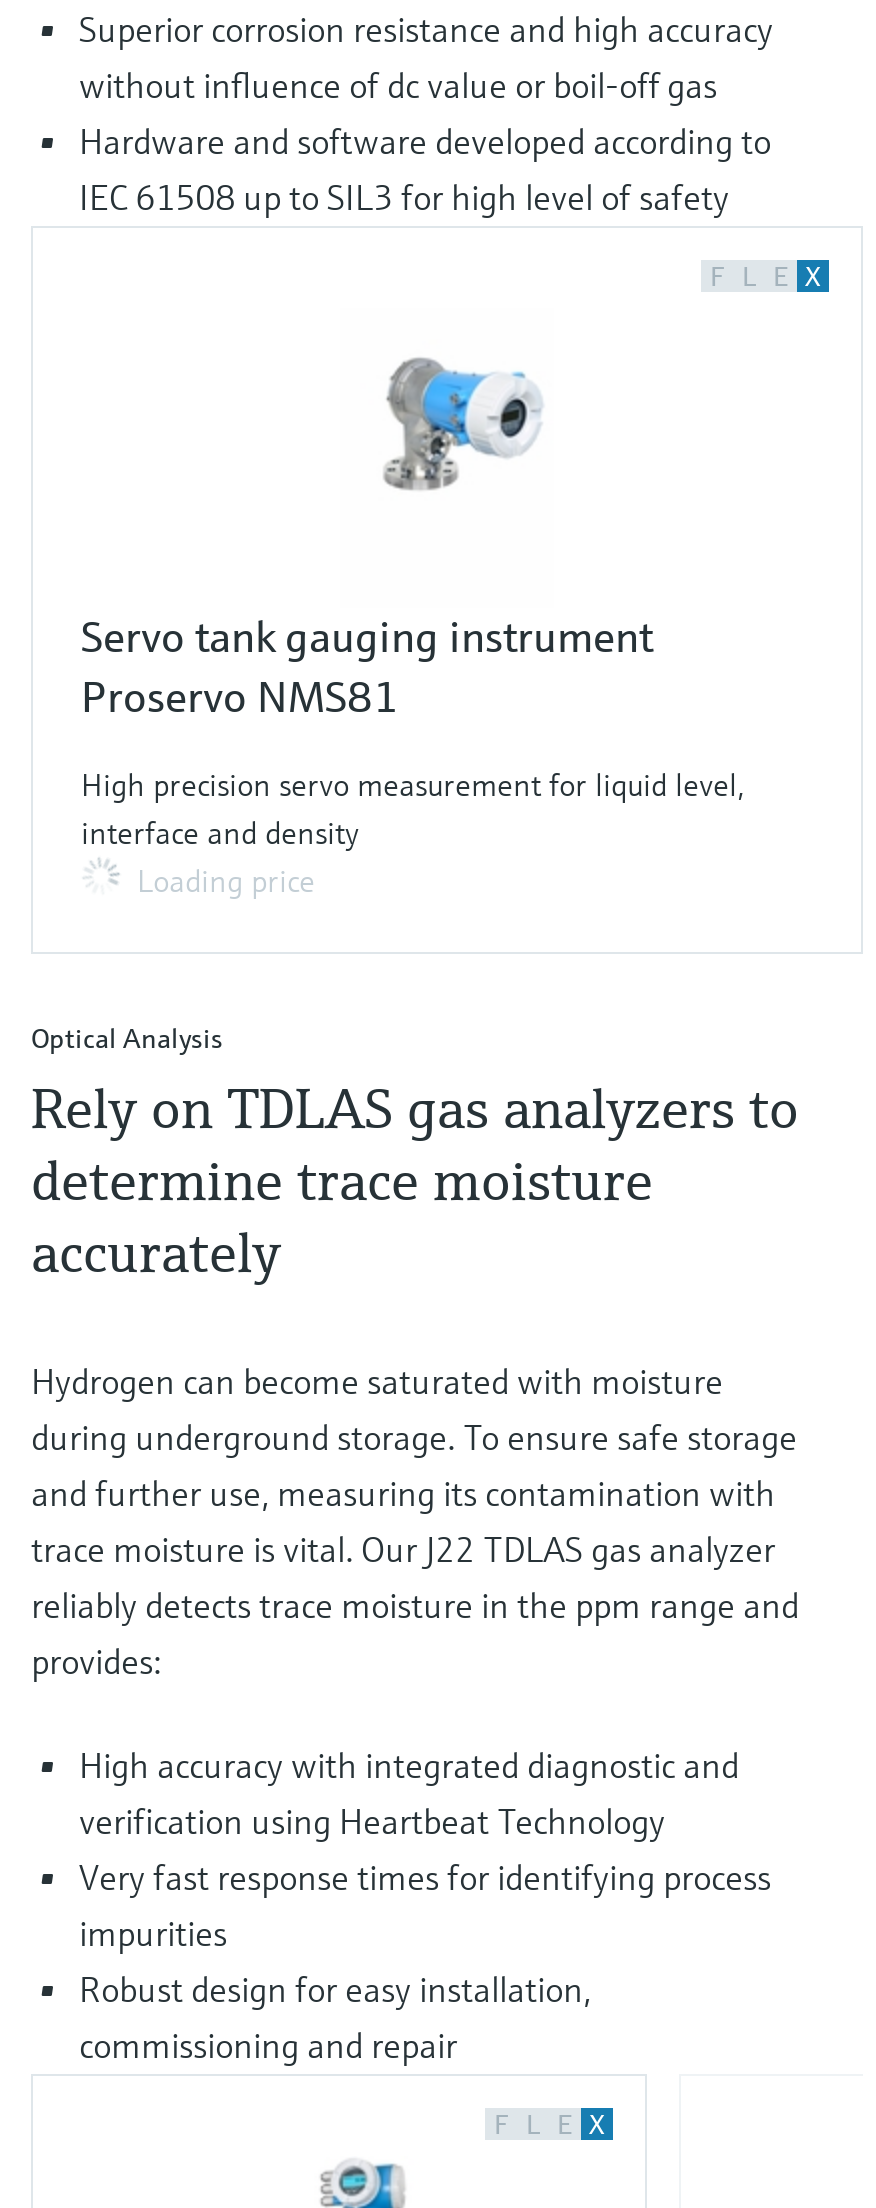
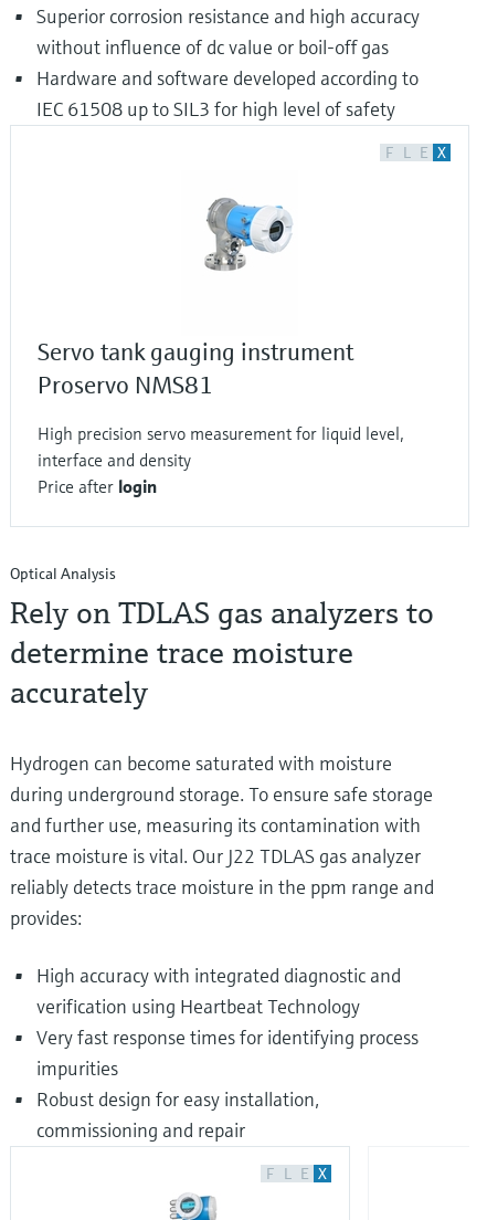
- Loading price
+ Price after login
